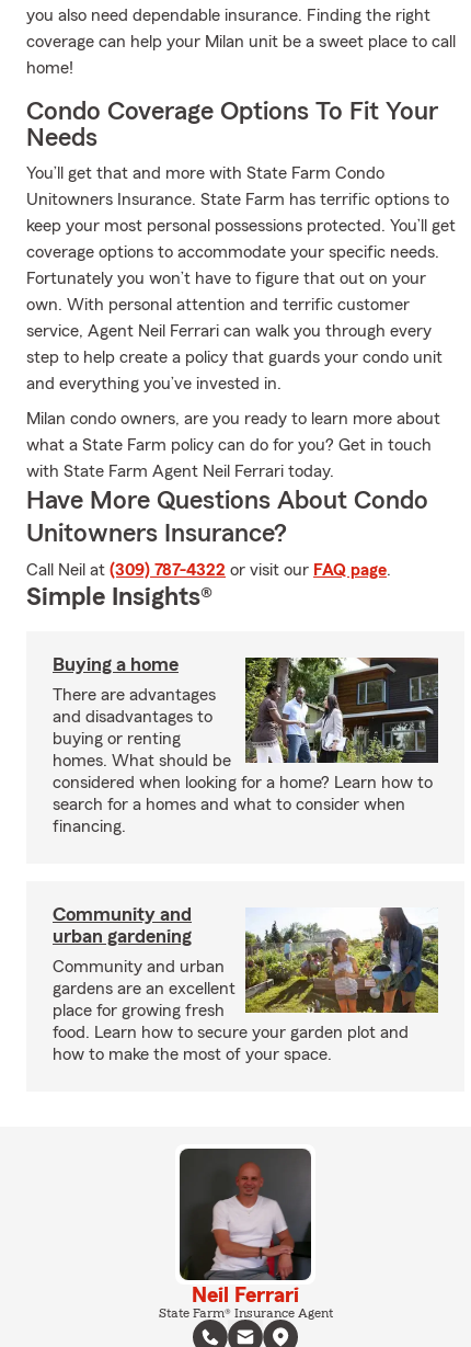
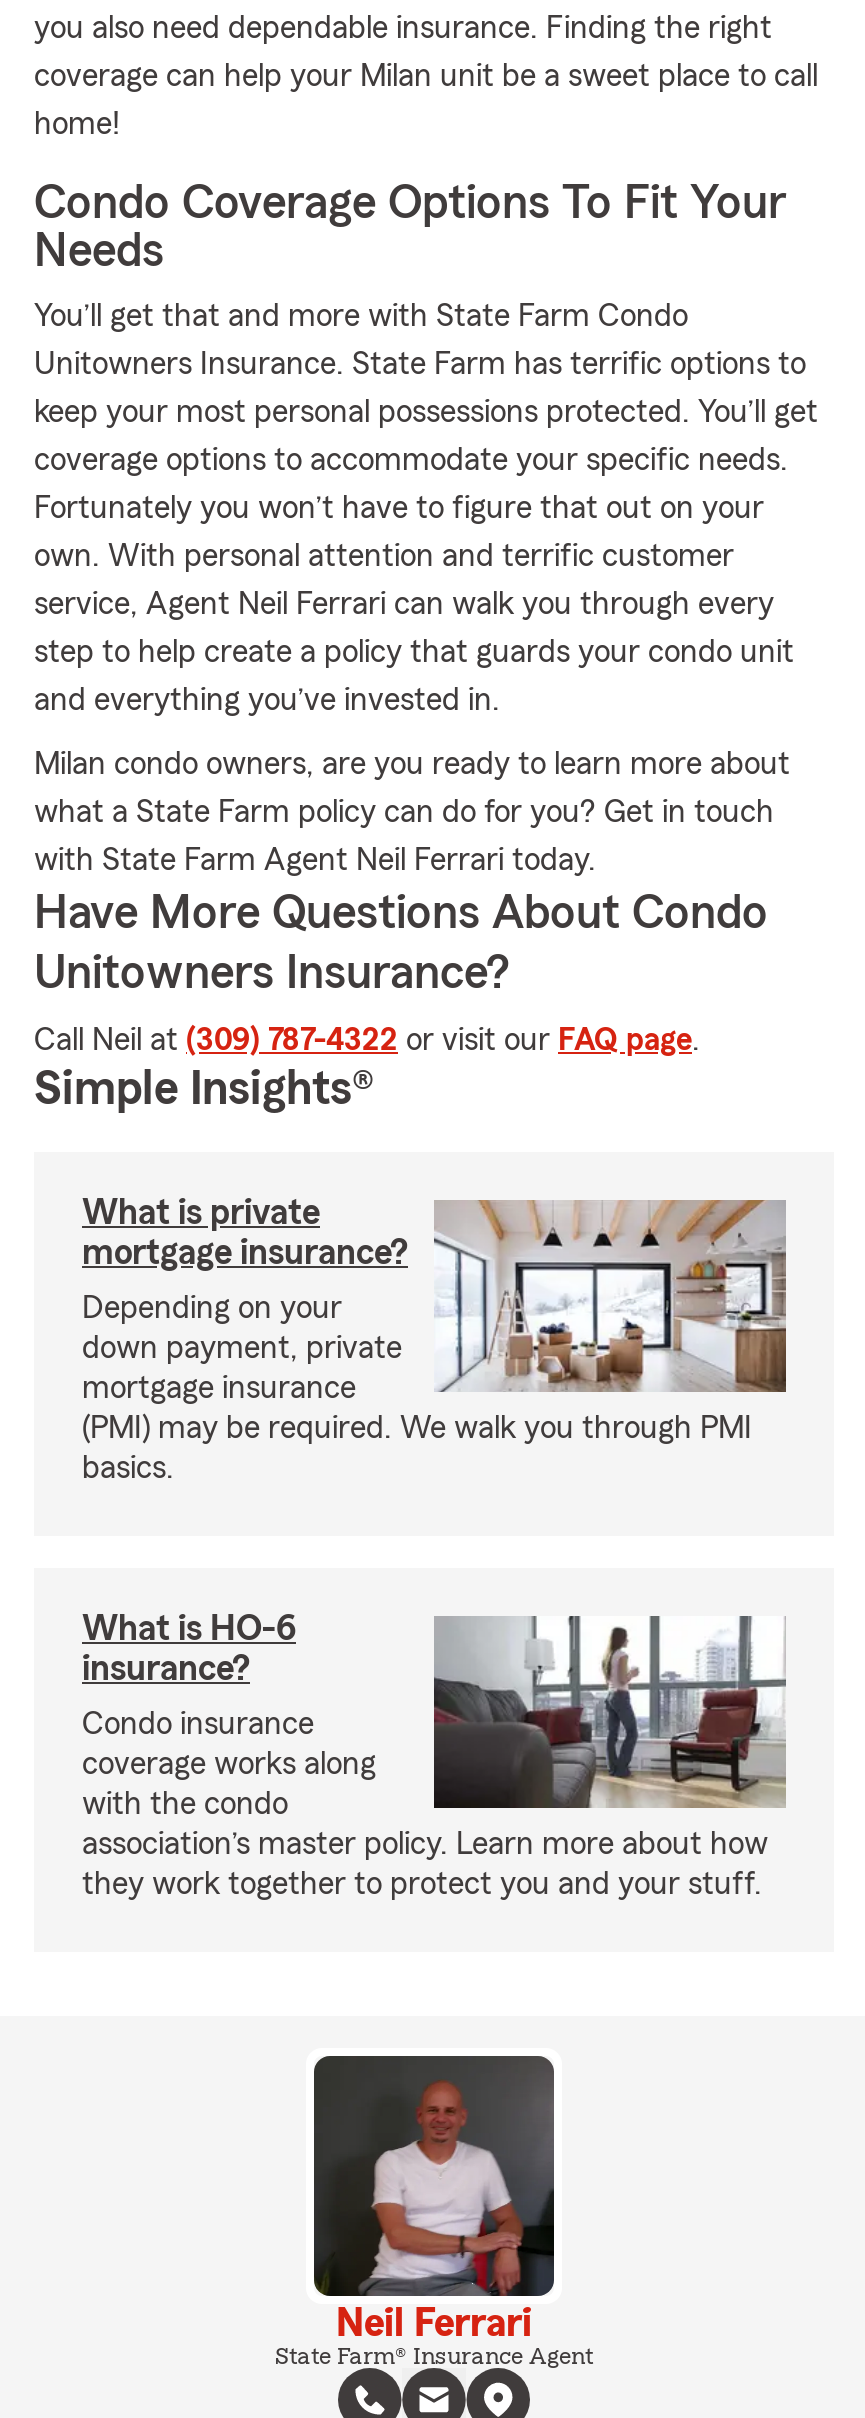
- Buying a home
+ What is private
+ mortgage insurance?

- [image]
- There are advantages
- and disadvantages to
- buying or renting
- homes. What should be
- considered when looking for a home? Learn how to
- search for a homes and what to consider when
- financing.
+ [image]
+ Depending on your
+ down payment, private
+ mortgage insurance
+ (PMI) may be required. We walk you through PMI
+ basics.

- Community and
- urban gardening
+ What is HO-6
+ insurance?

- [image]
- Community and urban
- gardens are an excellent
- place for growing fresh
- food. Learn how to secure your garden plot and
- how to make the most of your space.
+ [image]
+ Condo insurance
+ coverage works along
+ with the condo
+ association’s master policy. Learn more about how
+ they work together to protect you and your stuff.
